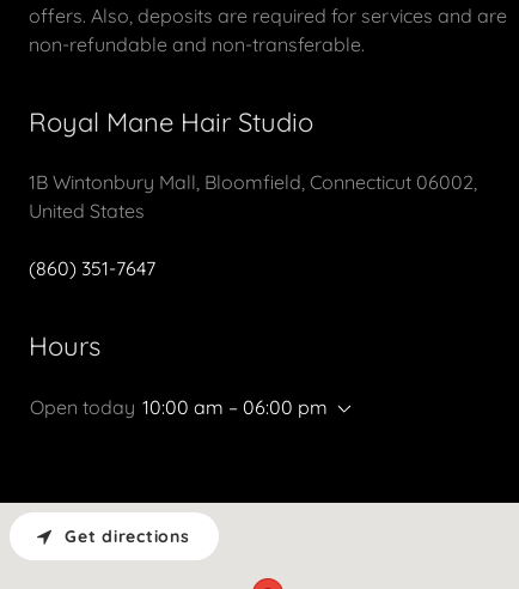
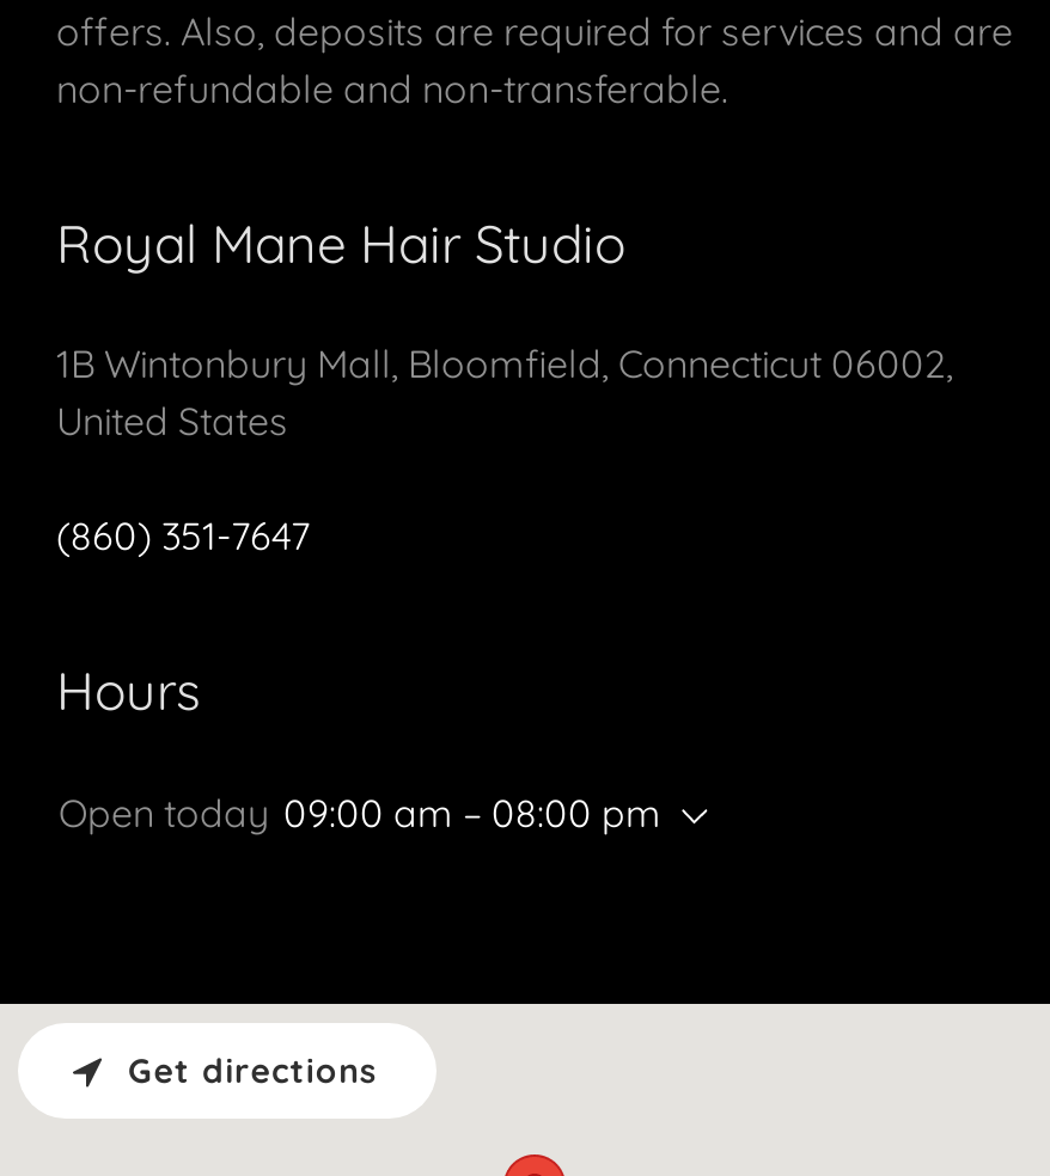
- Open today 10:00 am – 06:00 pm
+ Open today 09:00 am – 08:00 pm
